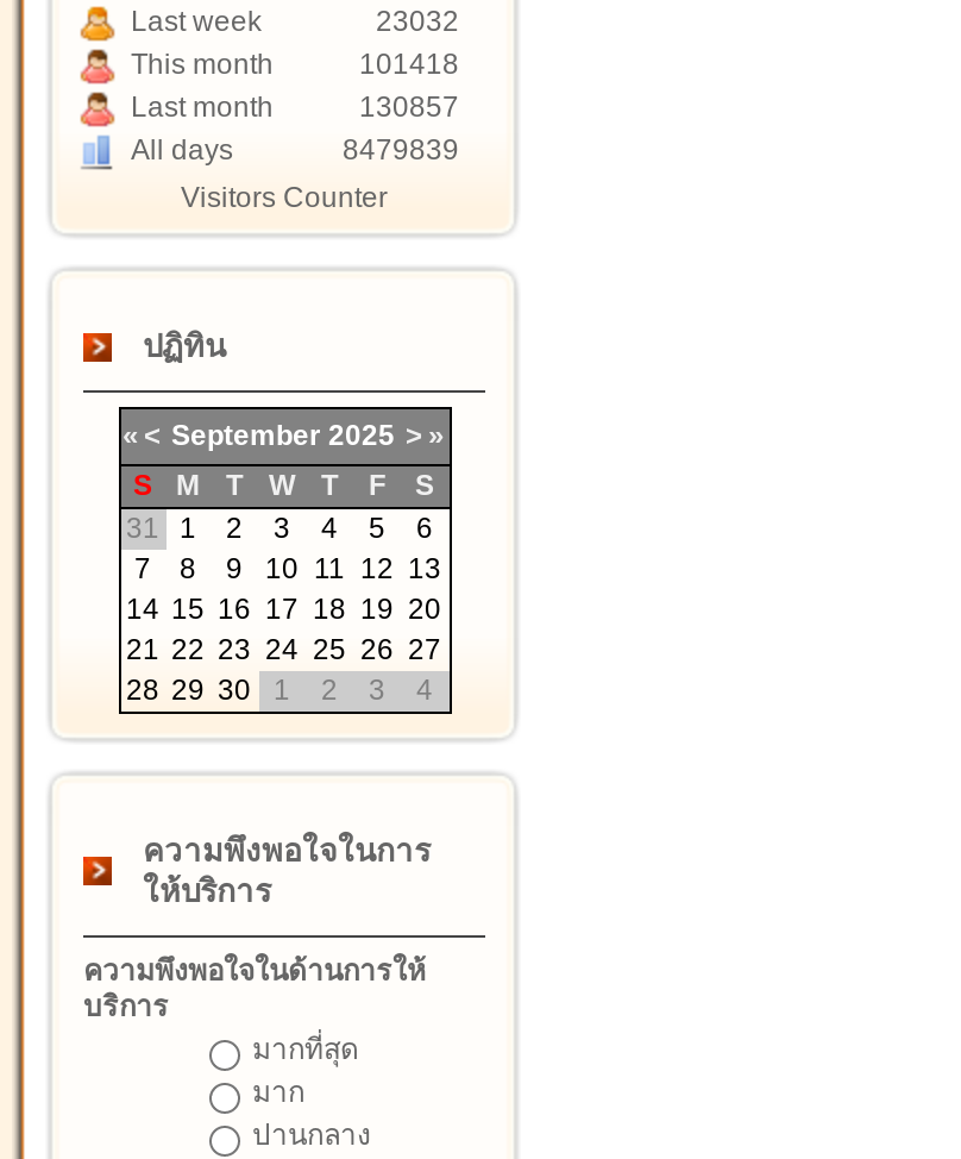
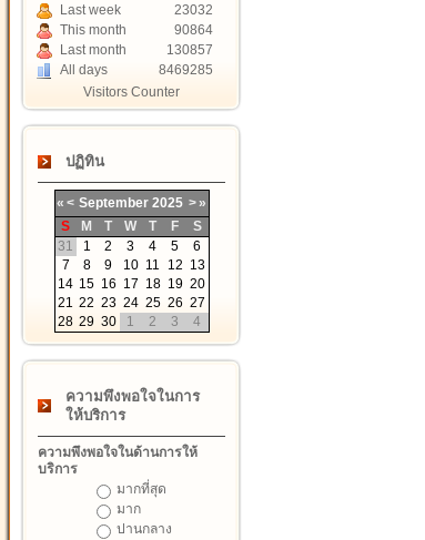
- 101418
+ 90864

- 8479839
+ 8469285
